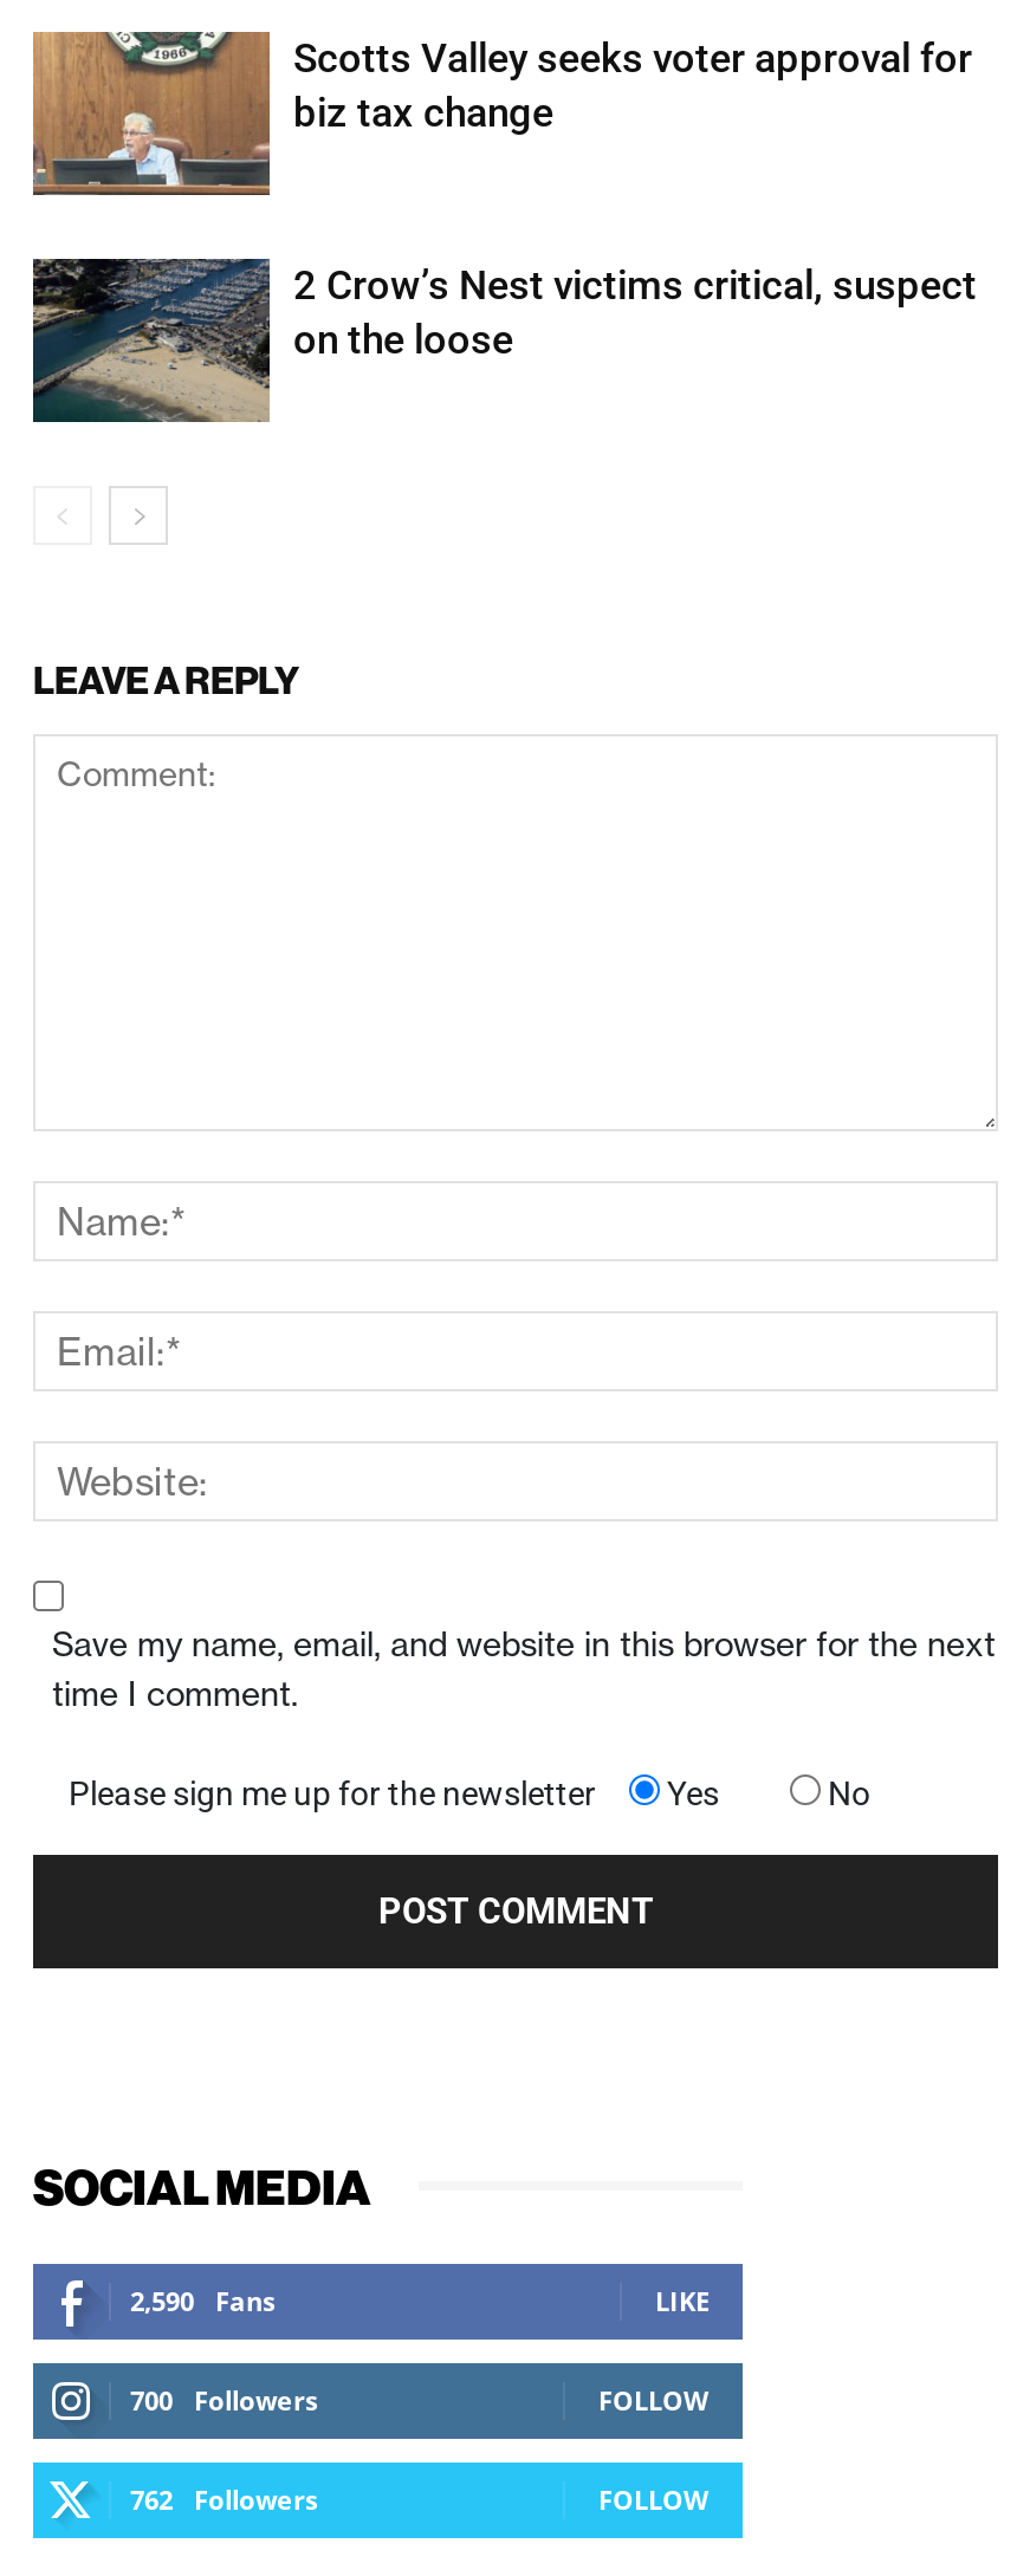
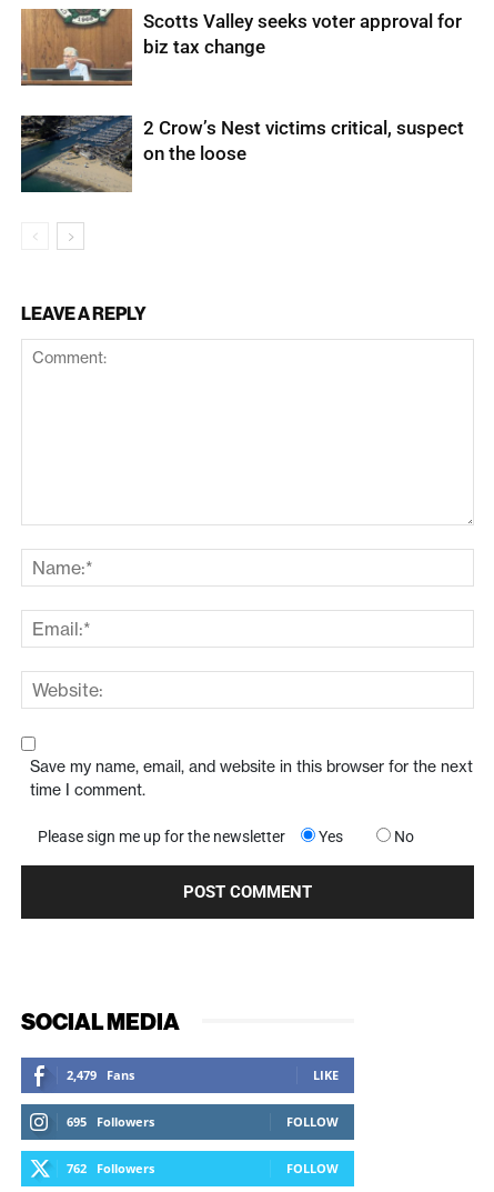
- 2,590 Fans
+ 2,479 Fans

- 700 Followers
+ 695 Followers
